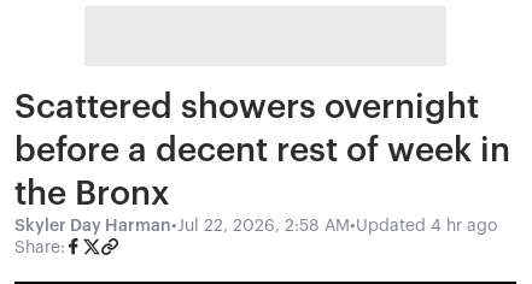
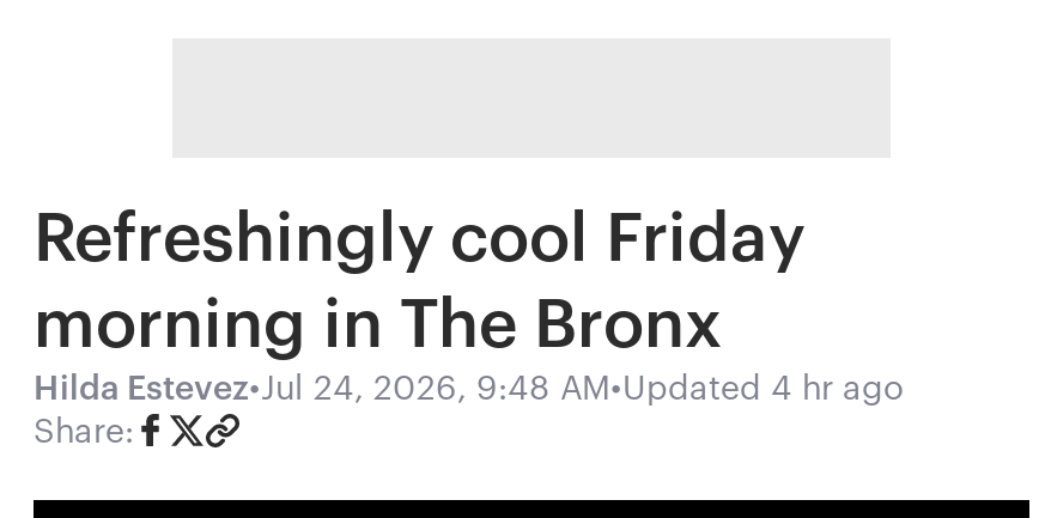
- Scattered showers overnight
- before a decent rest of week in
- the Bronx
- Skyler Day Harman•Jul 22, 2026, 2:58 AM•Updated 4 hr ago
+ Refreshingly cool Friday
+ morning in The Bronx
+ Hilda Estevez•Jul 24, 2026, 9:48 AM•Updated 4 hr ago
